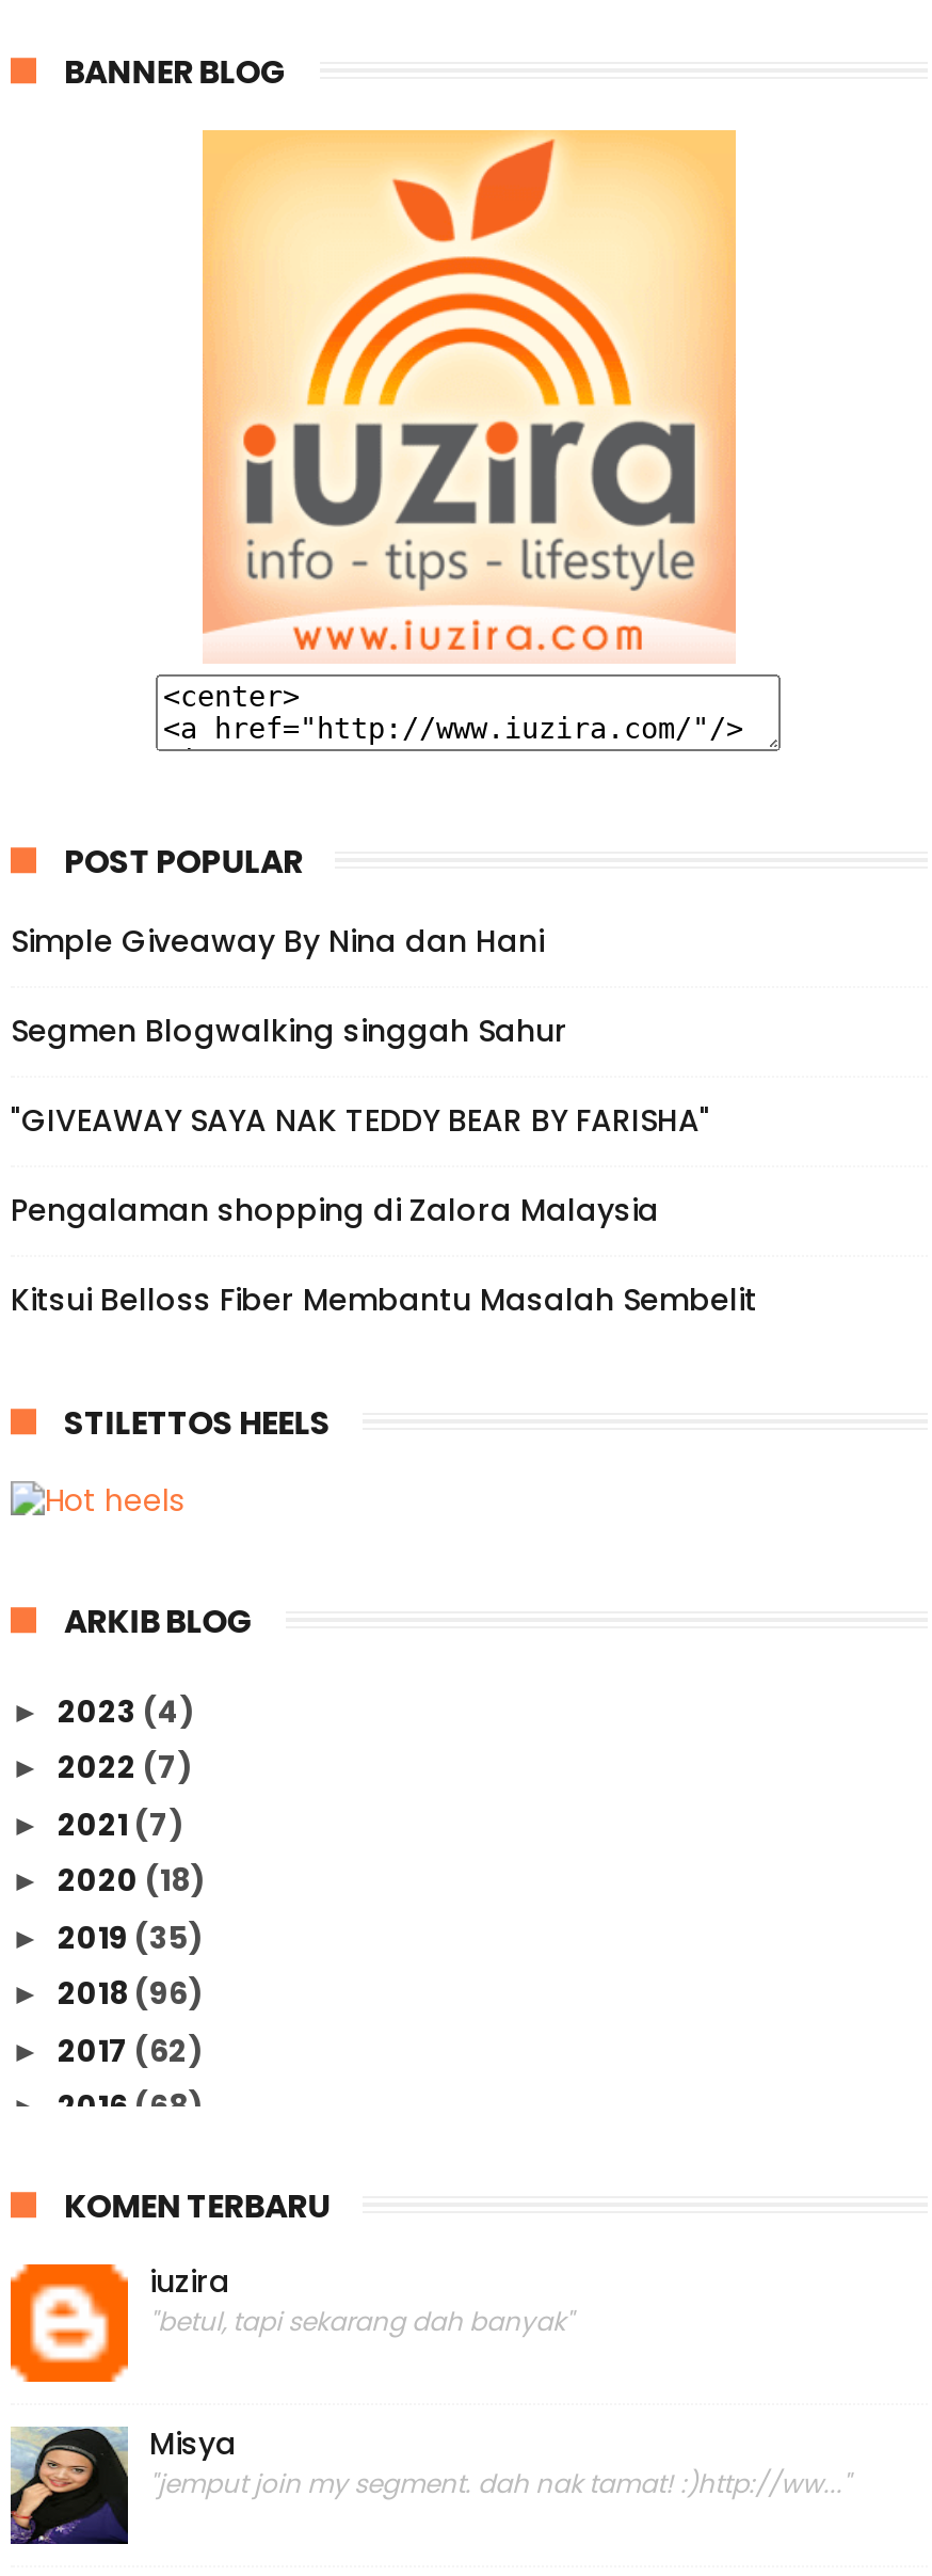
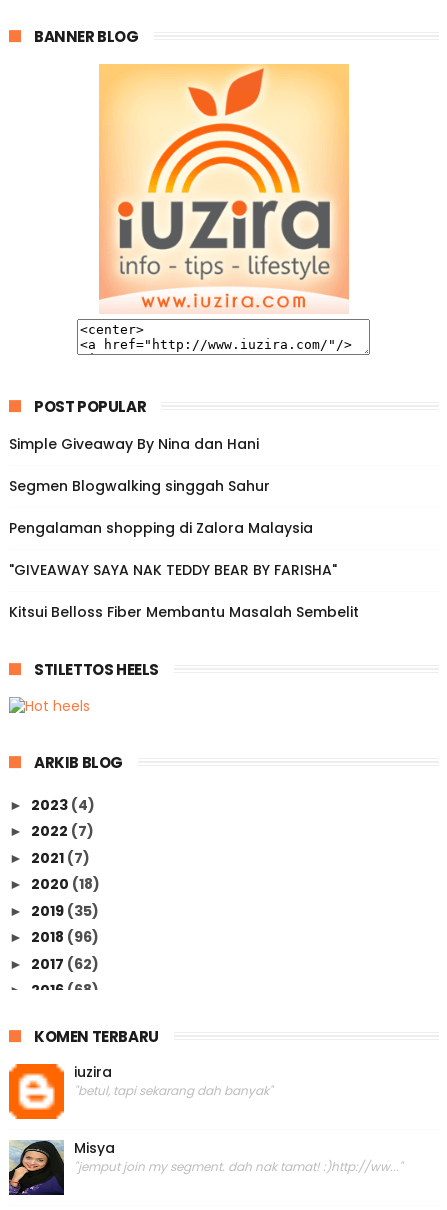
moved down: "GIVEAWAY SAYA NAK TEDDY BEAR BY FARISHA"

moved up: Pengalaman shopping di Zalora Malaysia
